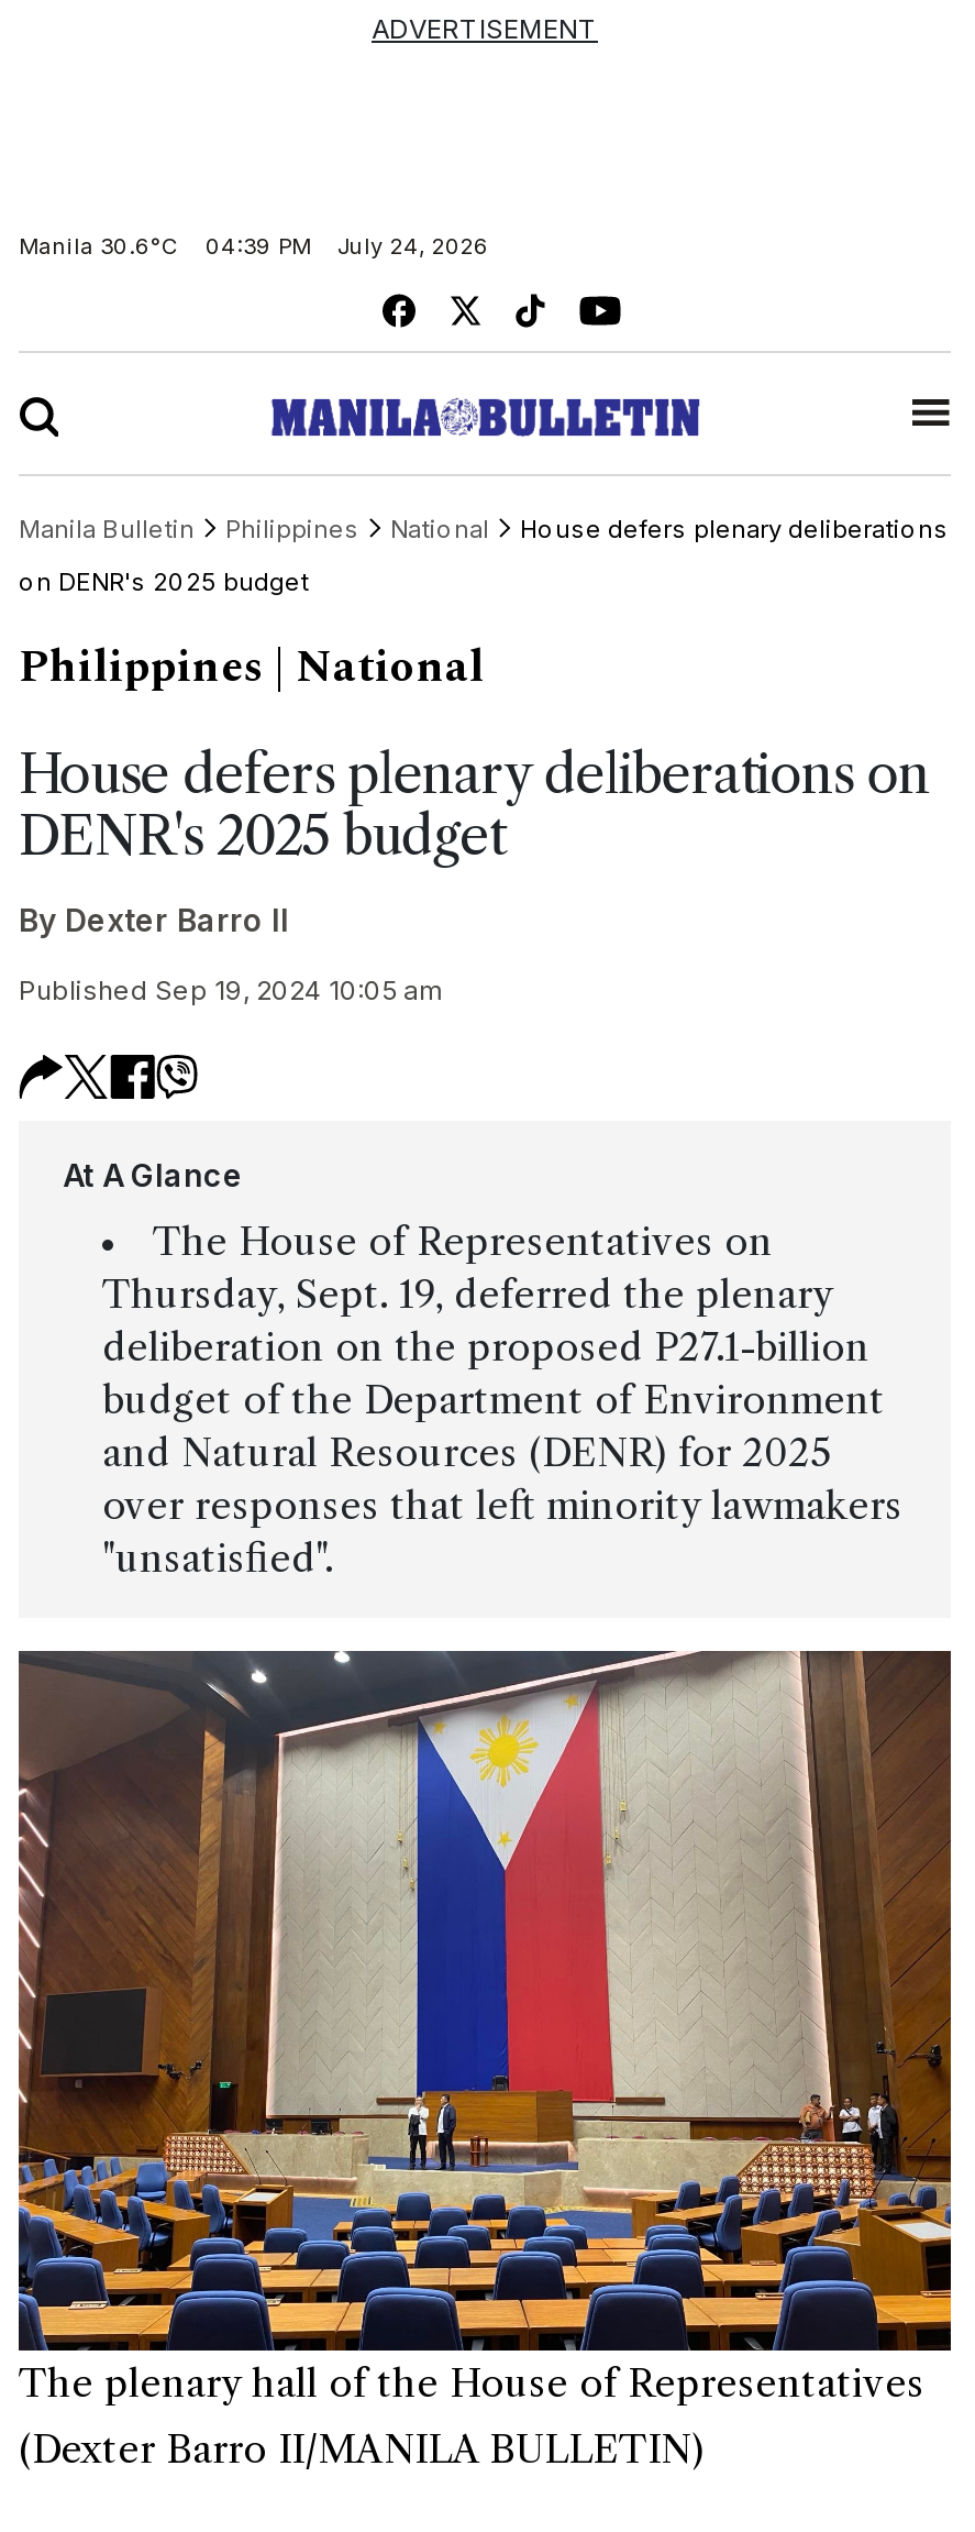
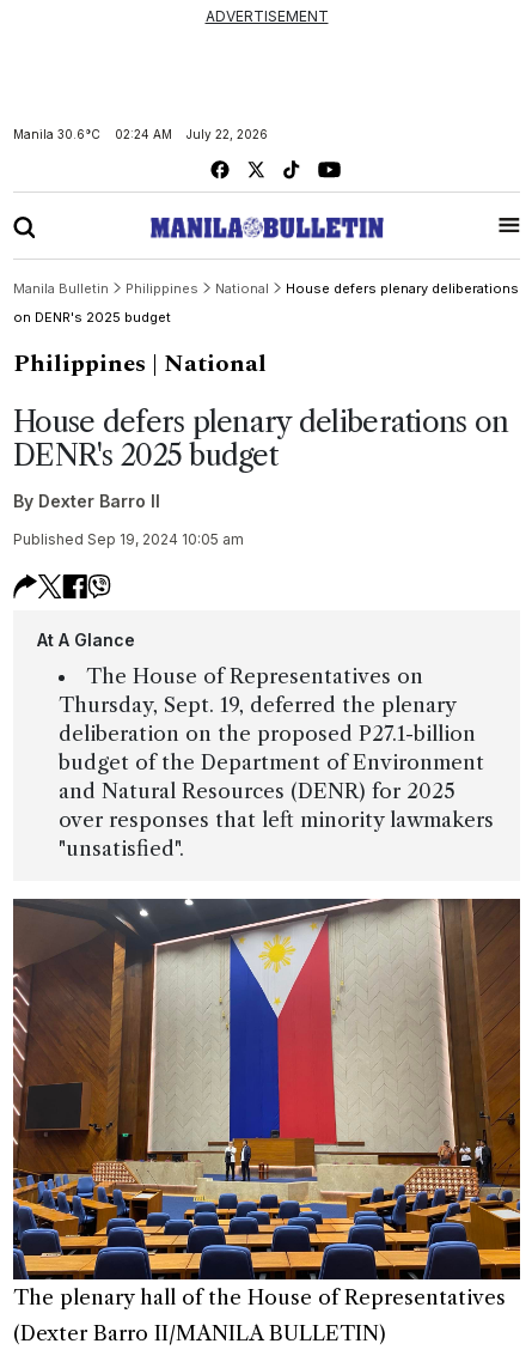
- 04:39 PM
- July 24, 2026
+ 02:24 AM
+ July 22, 2026
